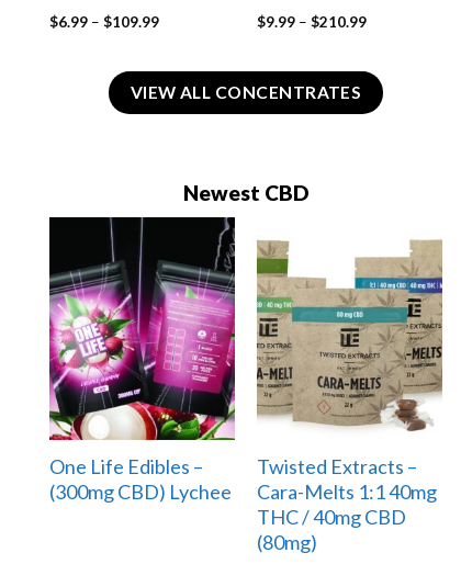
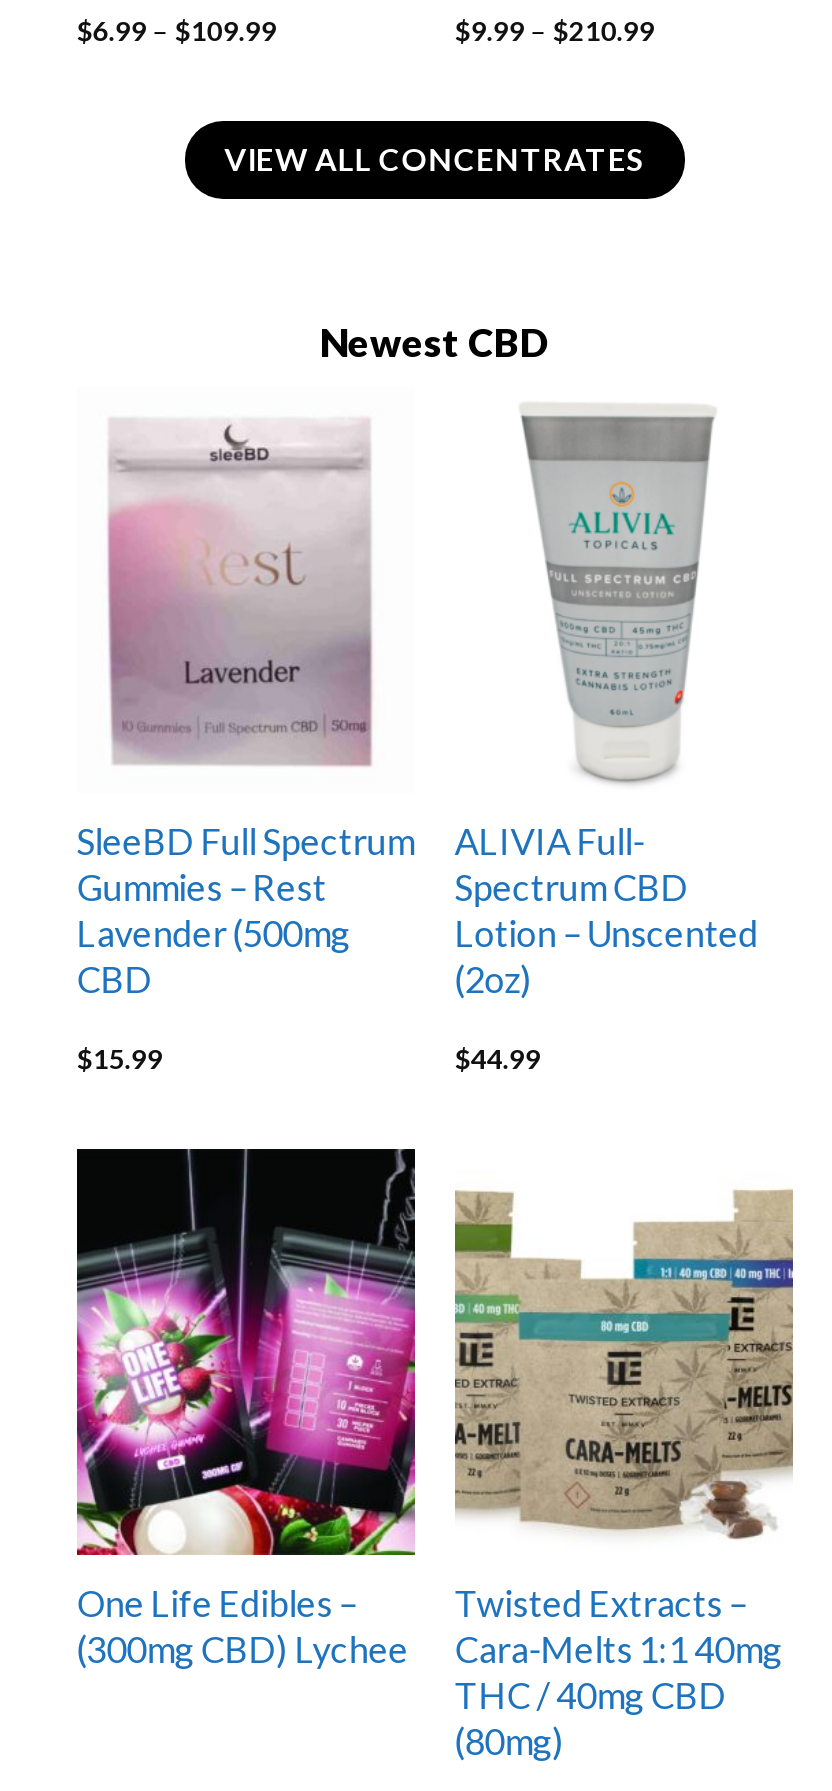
+ [image]
+ SleeBD Full Spectrum
+ Gummies – Rest
+ Lavender (500mg
+ CBD
+ $15.99

+ [image]
+ ALIVIA Full-
+ Spectrum CBD
+ Lotion – Unscented
+ (2oz)
+ $44.99
